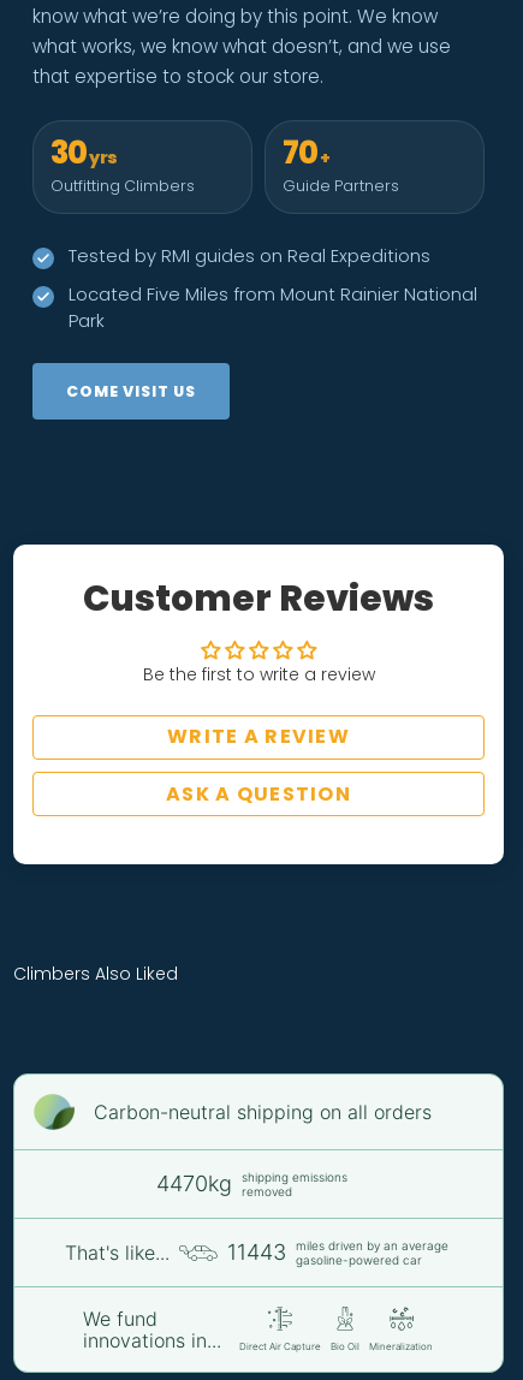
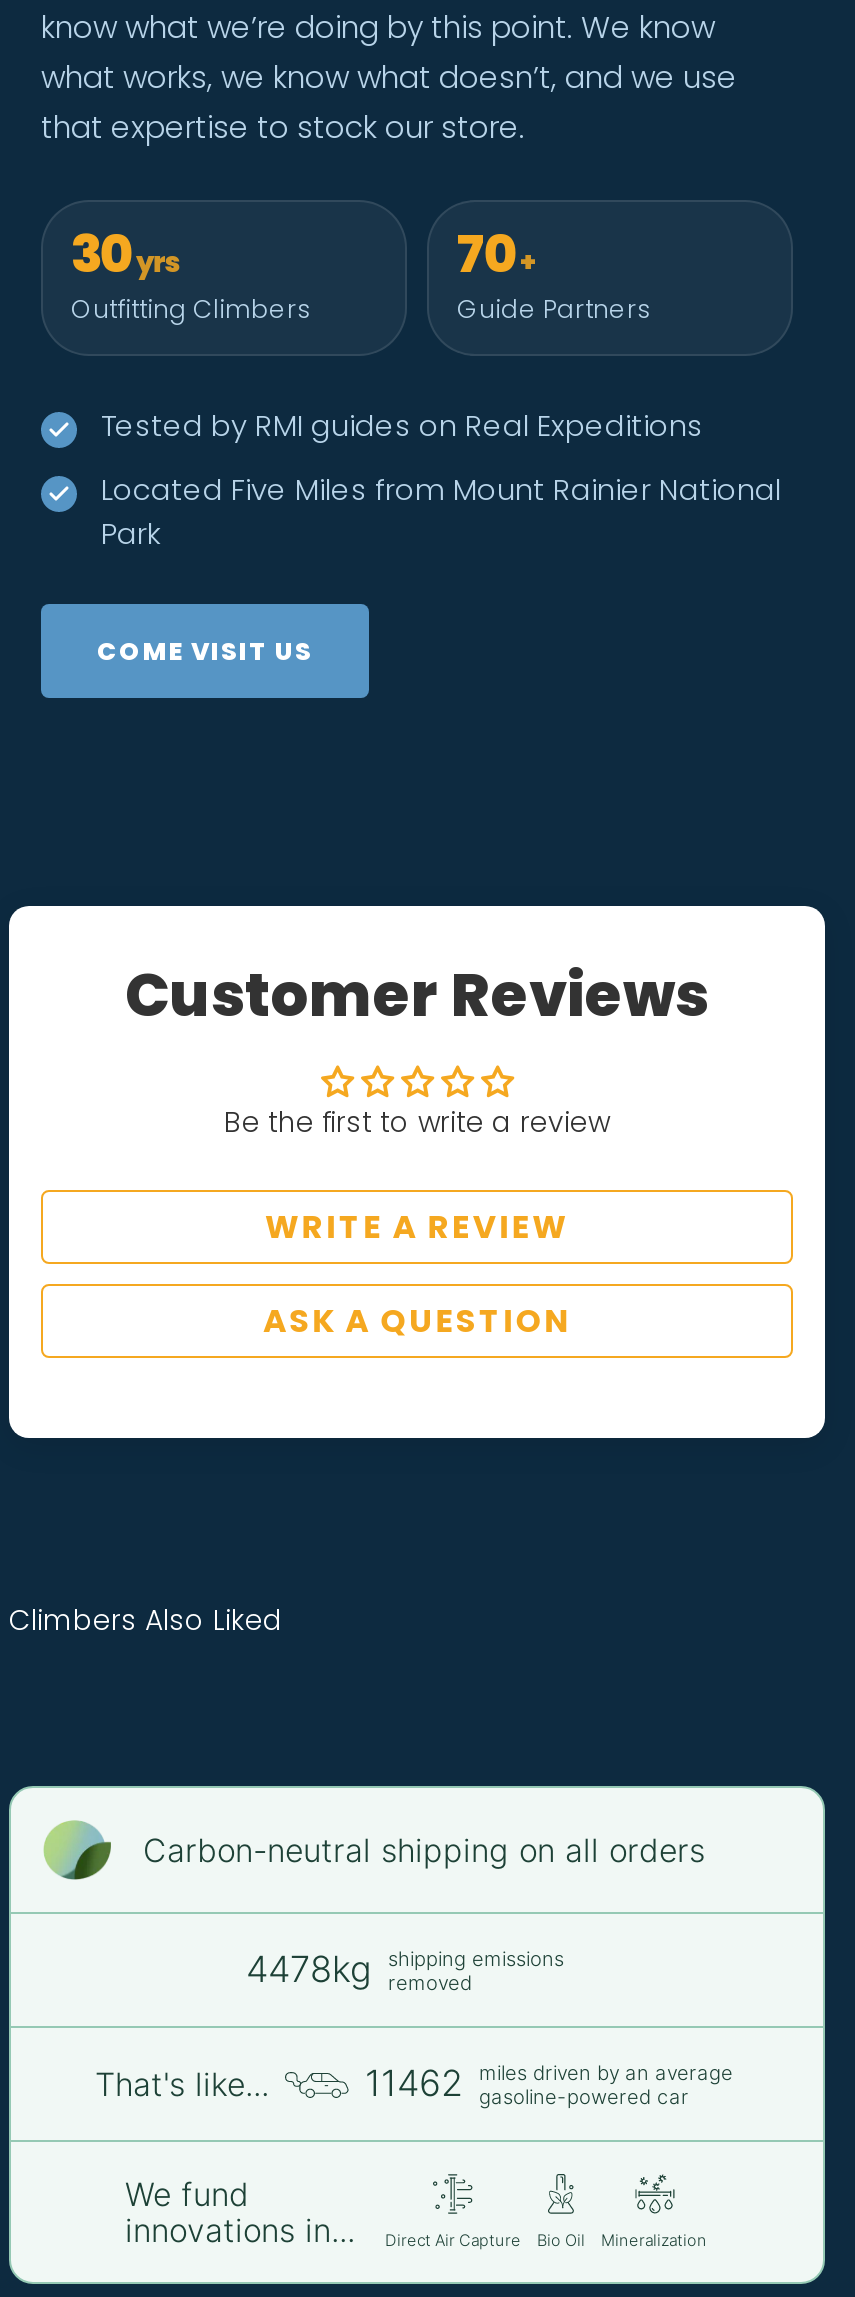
- 4470kg shipping emissions removed
+ 4478kg shipping emissions removed

- 11443 miles driven by an average gasoline-powered car
+ 11462 miles driven by an average gasoline-powered car
